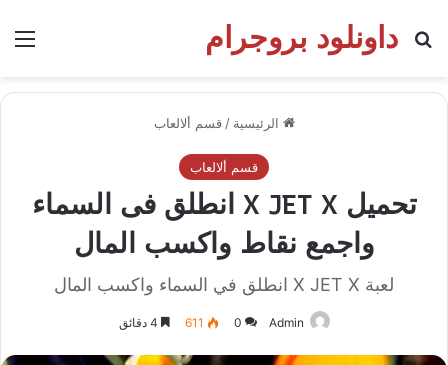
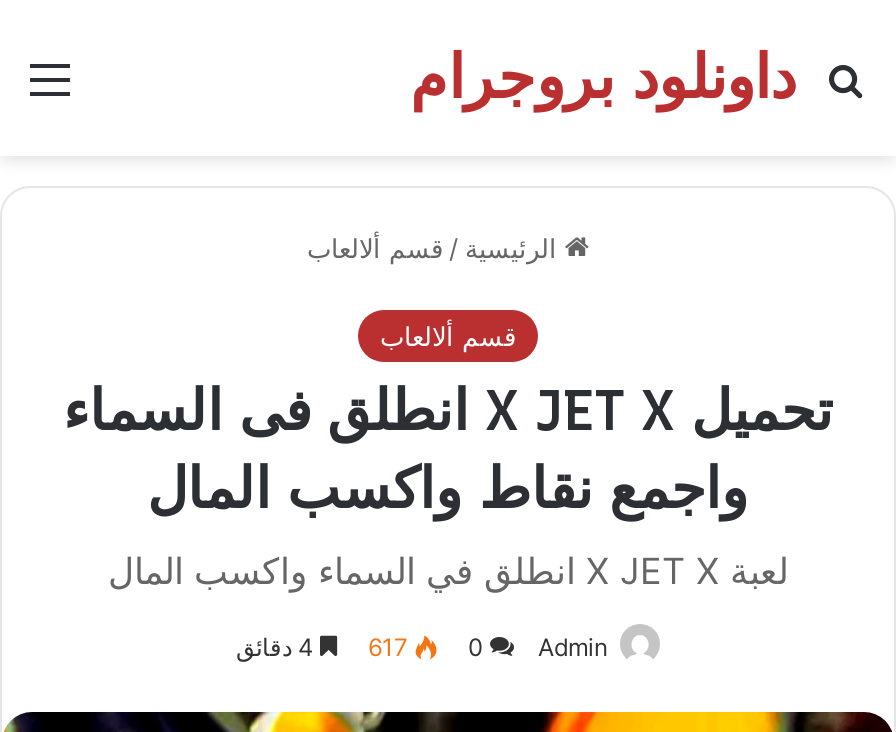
- 611
+ 617
